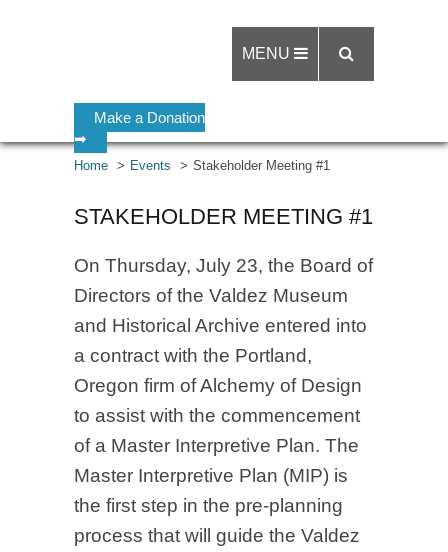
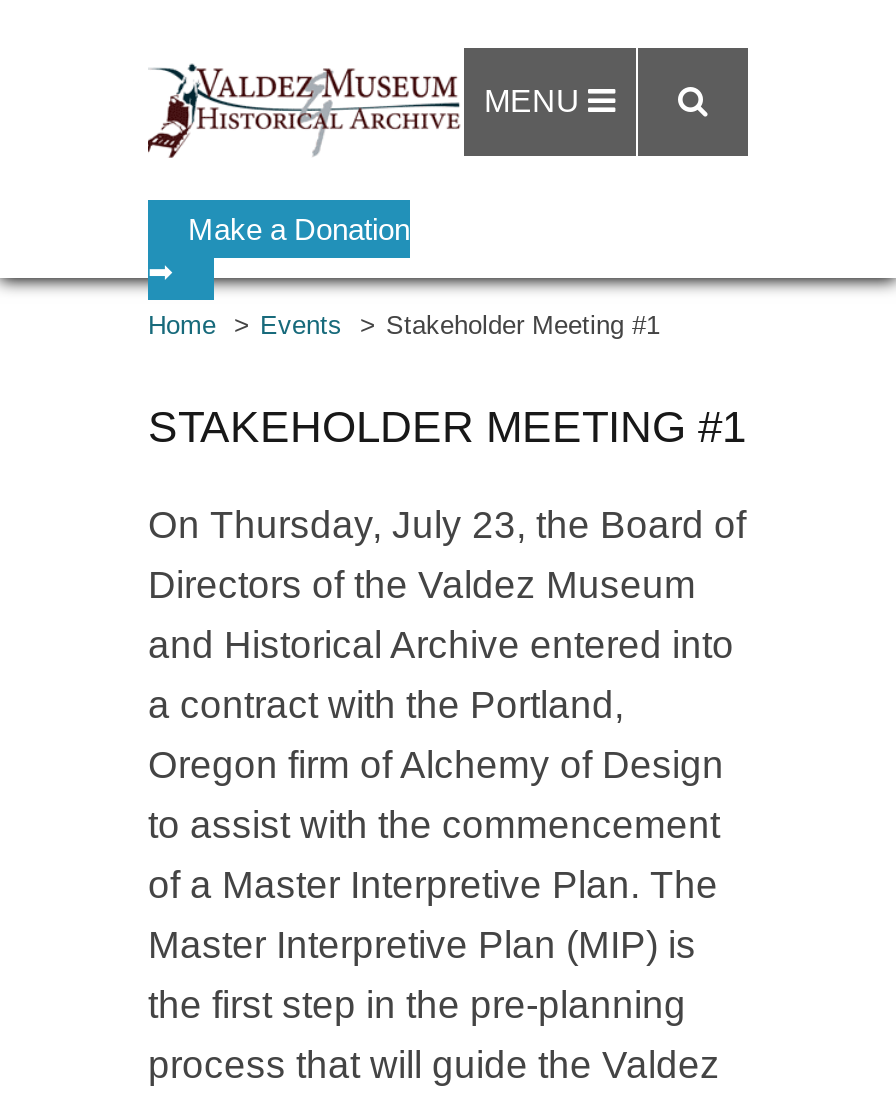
+ [image]
